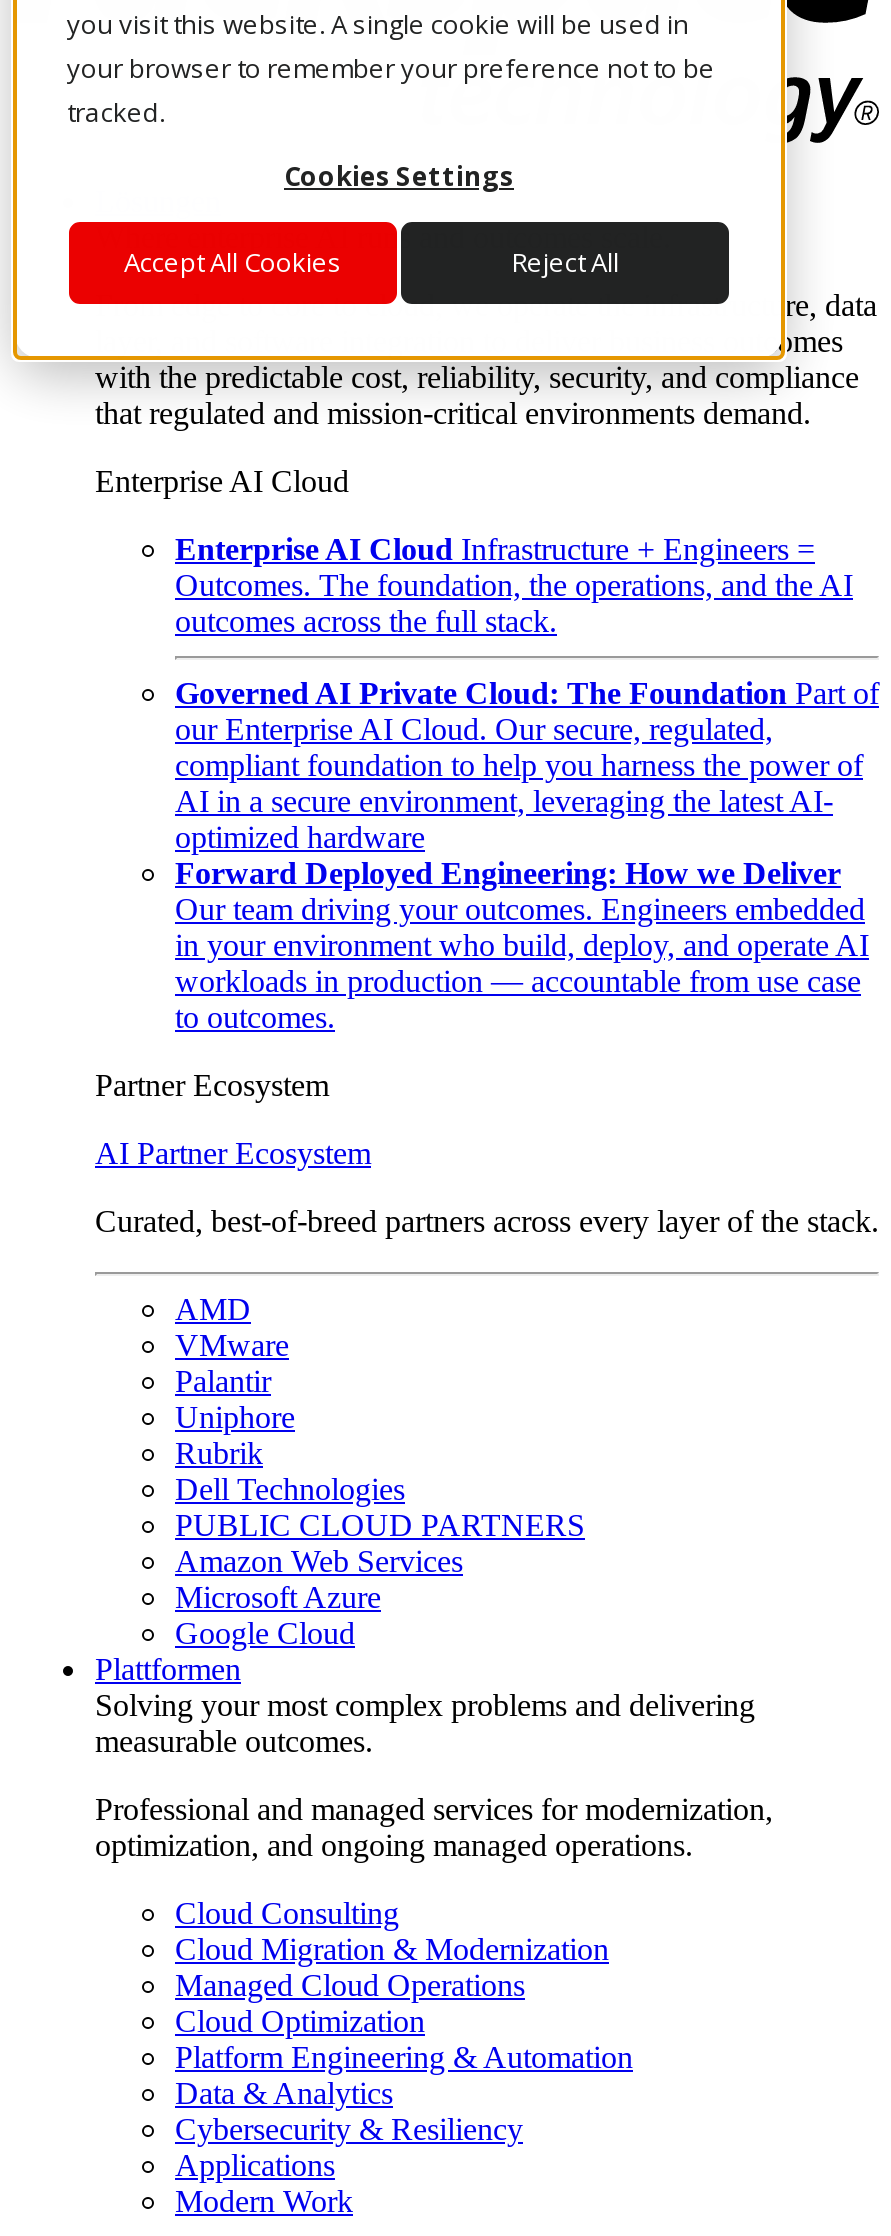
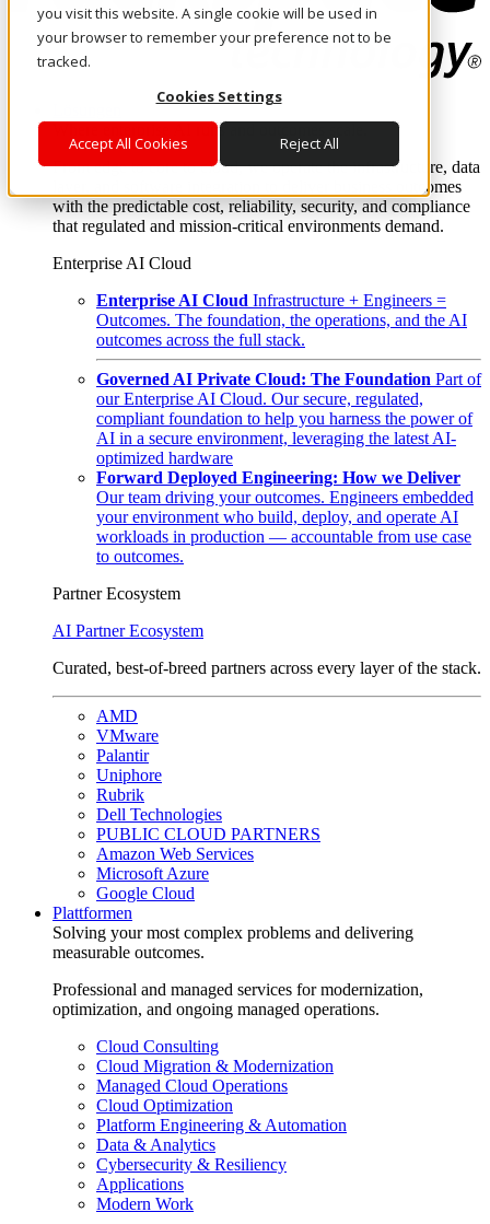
- in your environment who build, deploy, and operate AI
+ your environment who build, deploy, and operate AI
